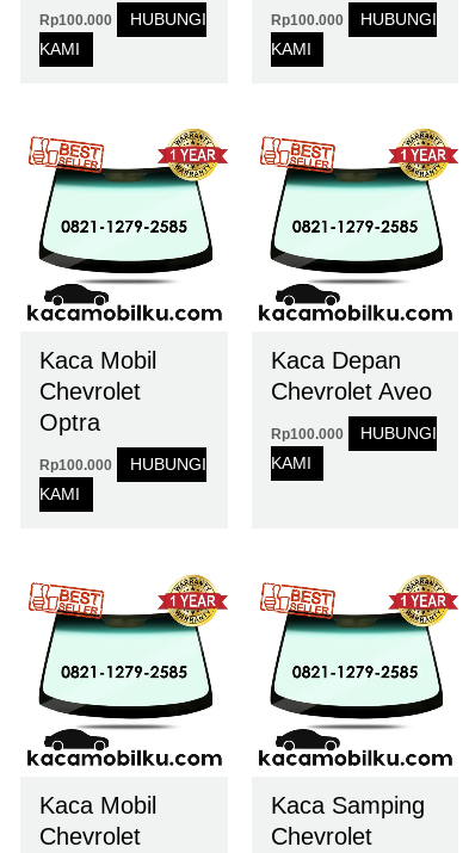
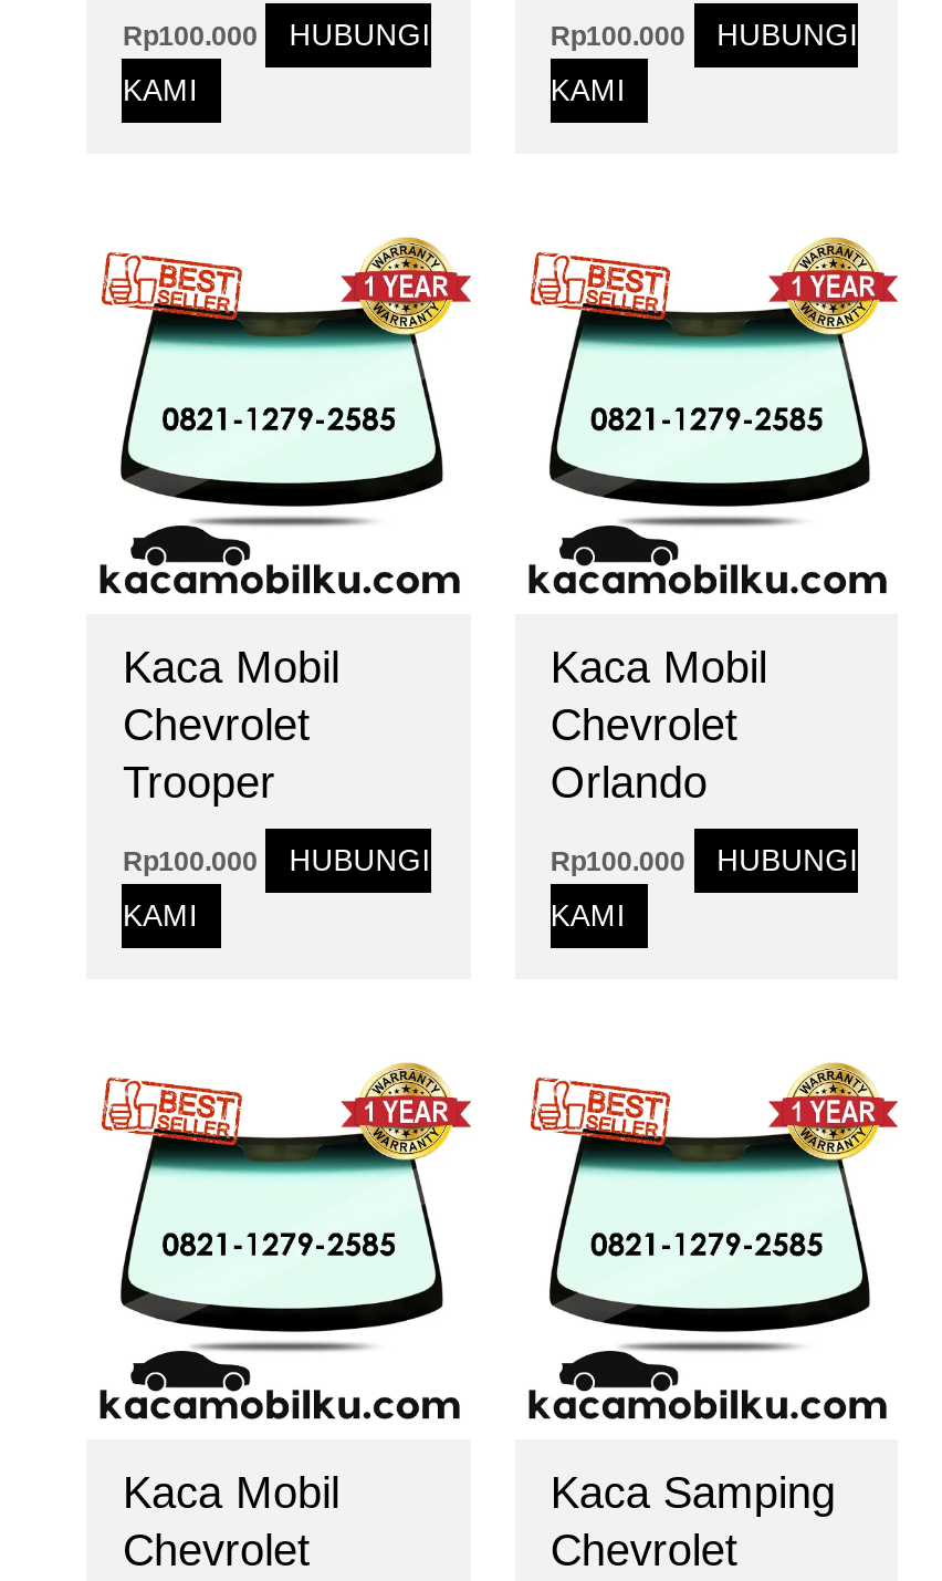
- Kaca Depan
- Chevrolet Aveo
+ Kaca Mobil
+ Chevrolet
+ Orlando

- Optra
+ Trooper

moved down: Rp100.000 | HUBUNGI | KAMI
